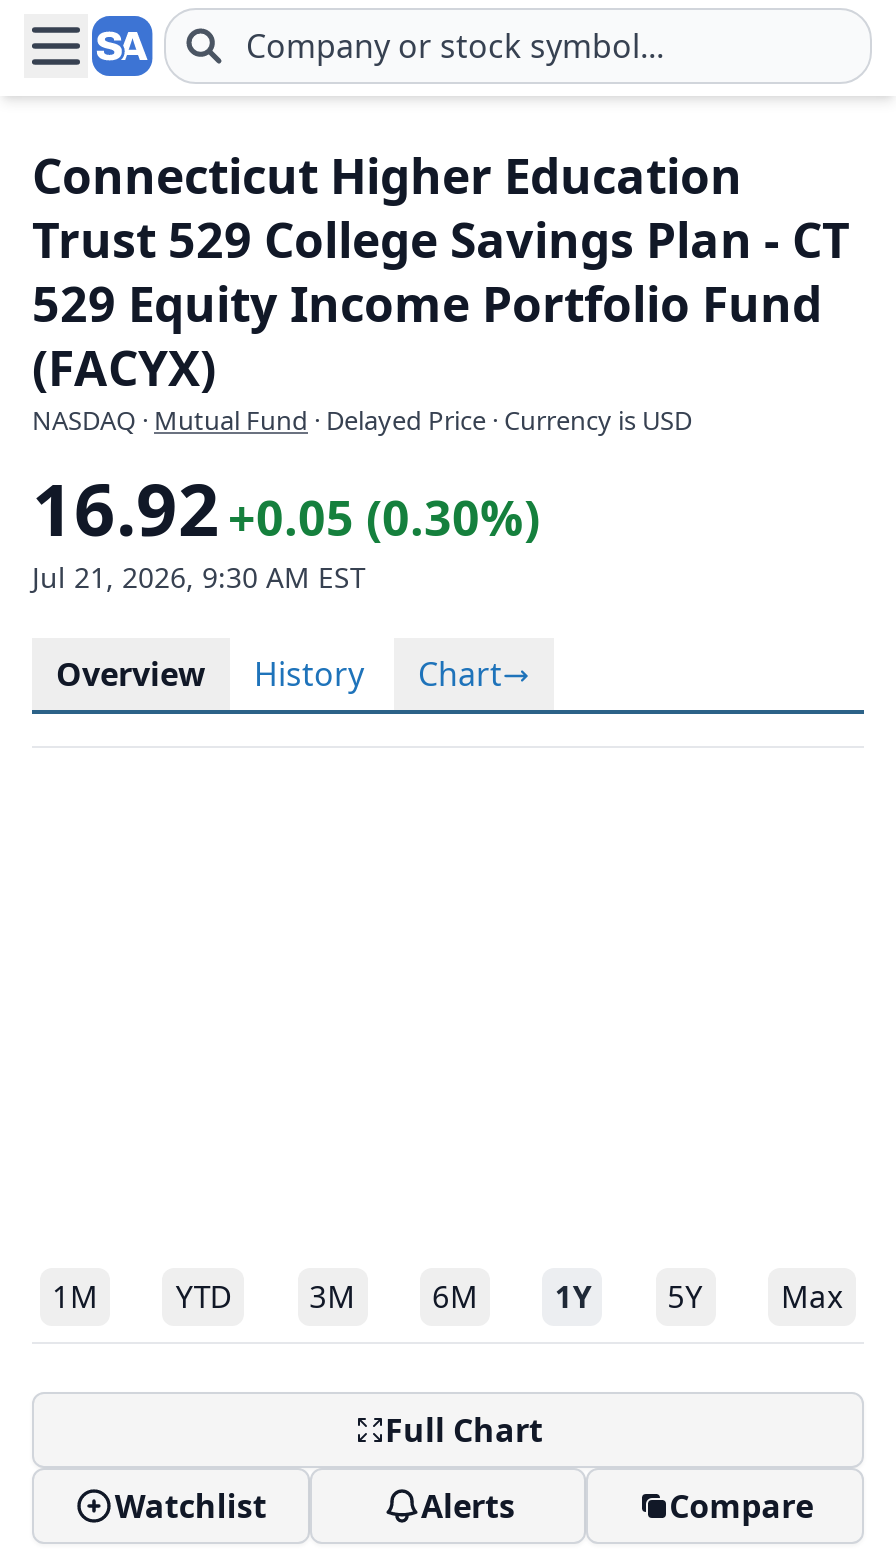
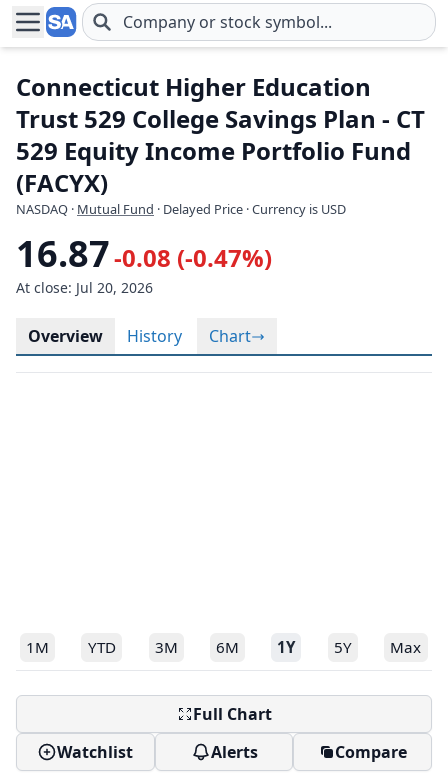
- 16.92 +0.05 (0.30%)
- Jul 21, 2026, 9:30 AM EST
+ 16.87 -0.08 (-0.47%)
+ At close: Jul 20, 2026
